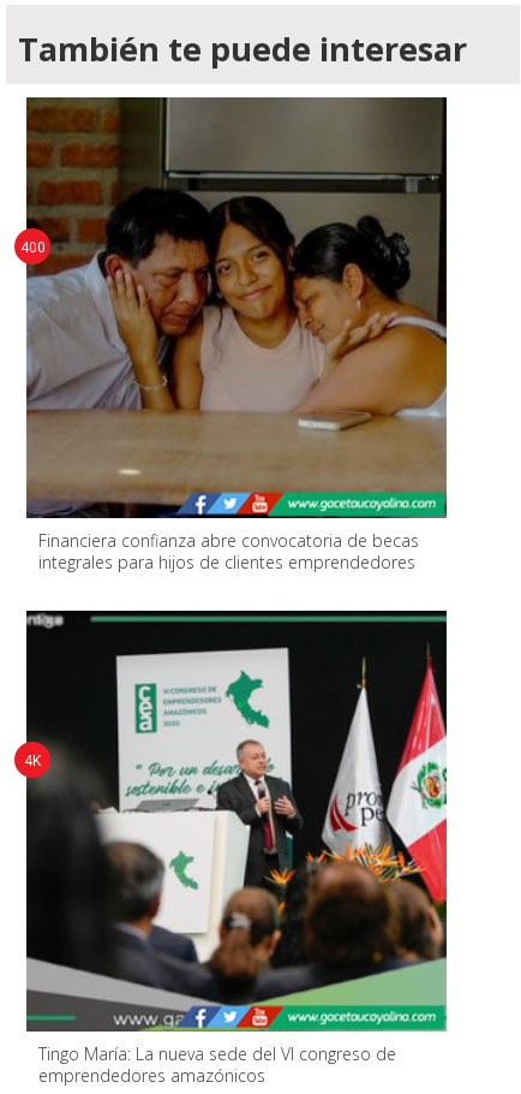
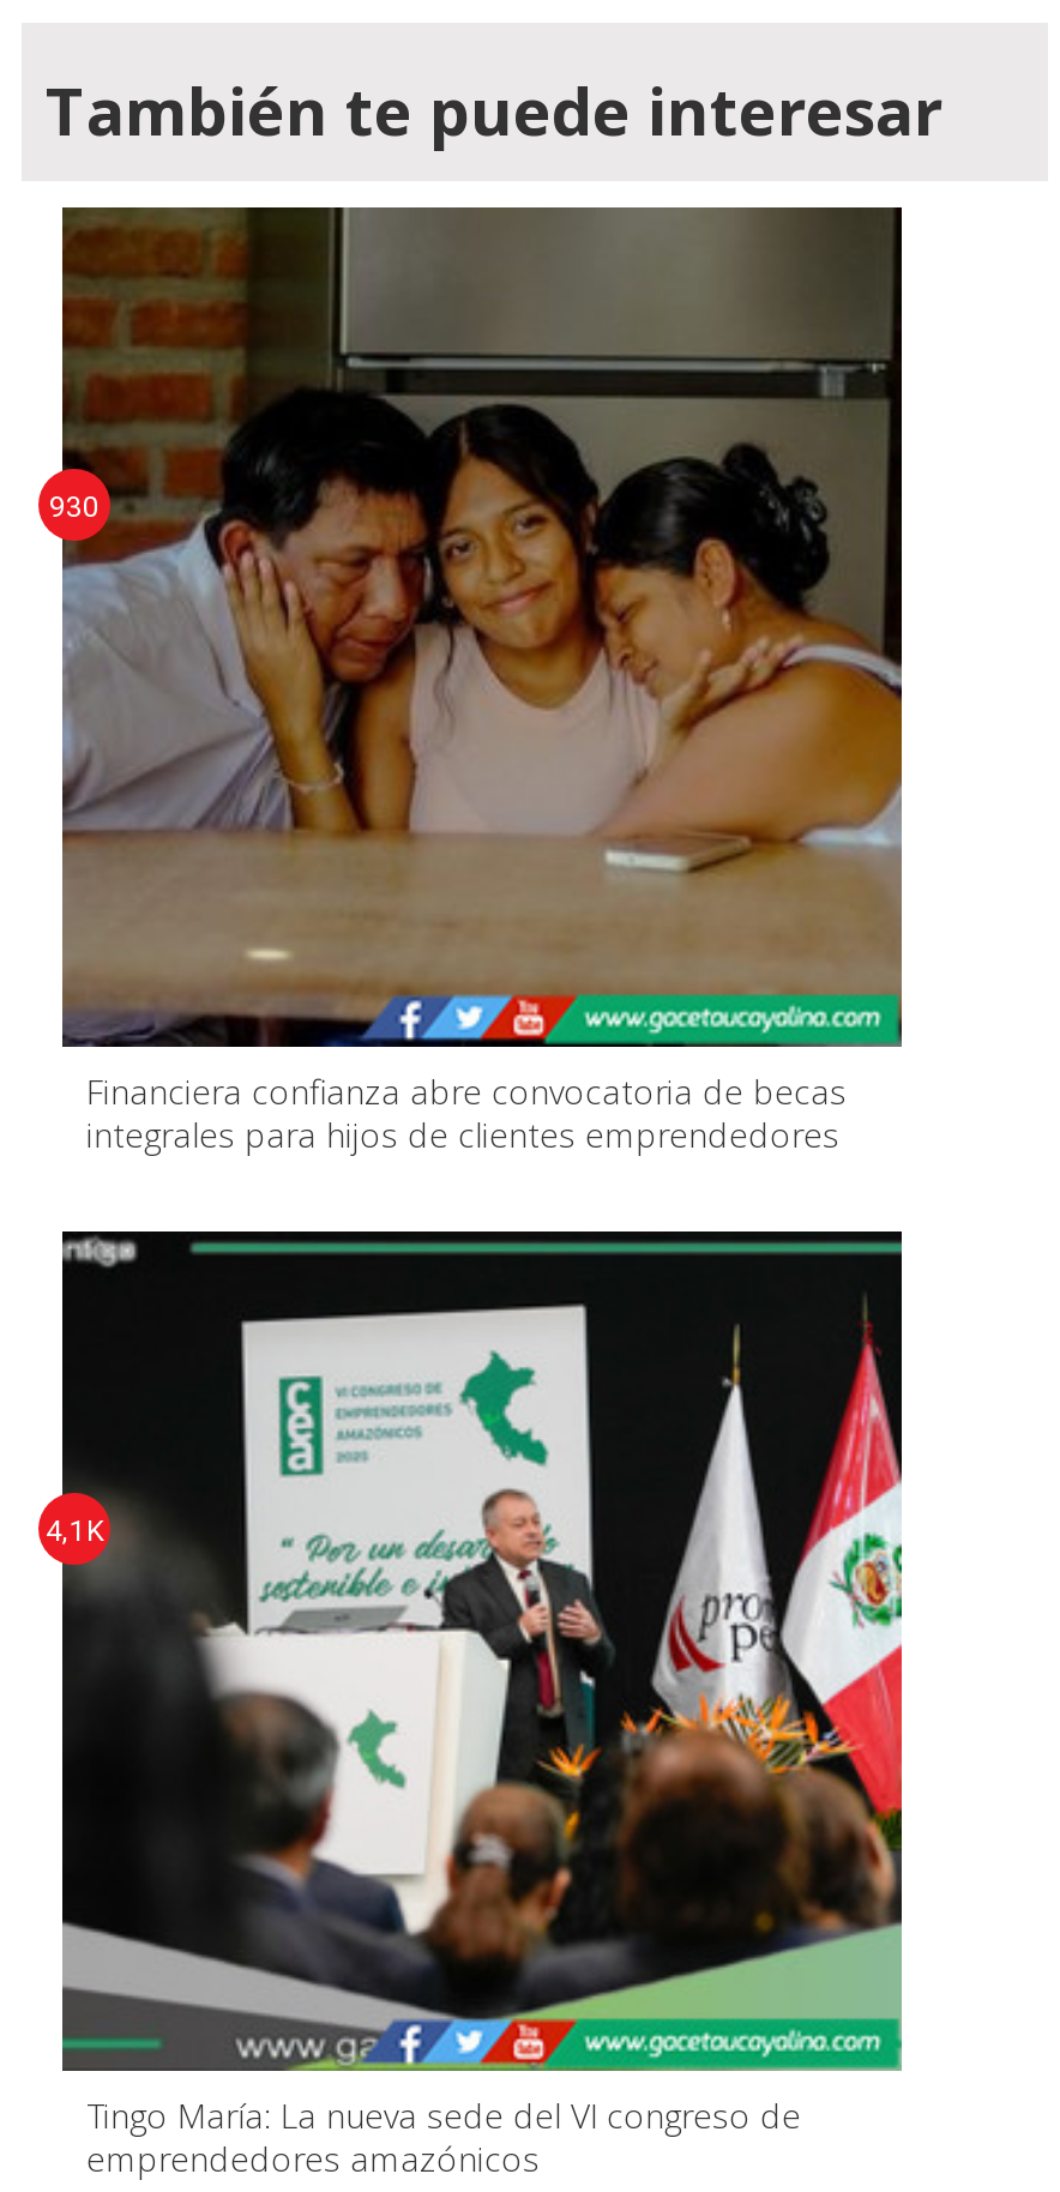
- 400
+ 930

- 4K
+ 4,1K
